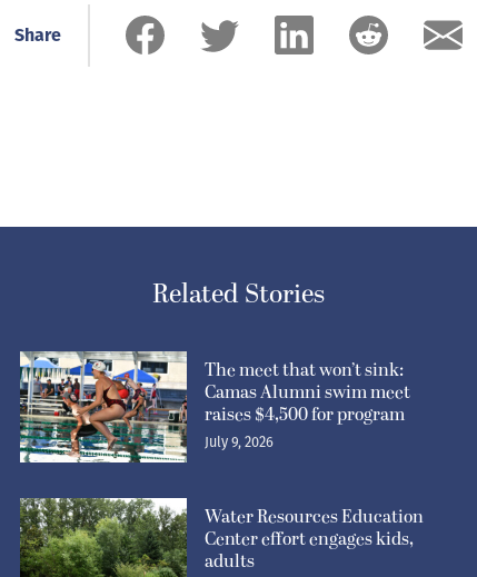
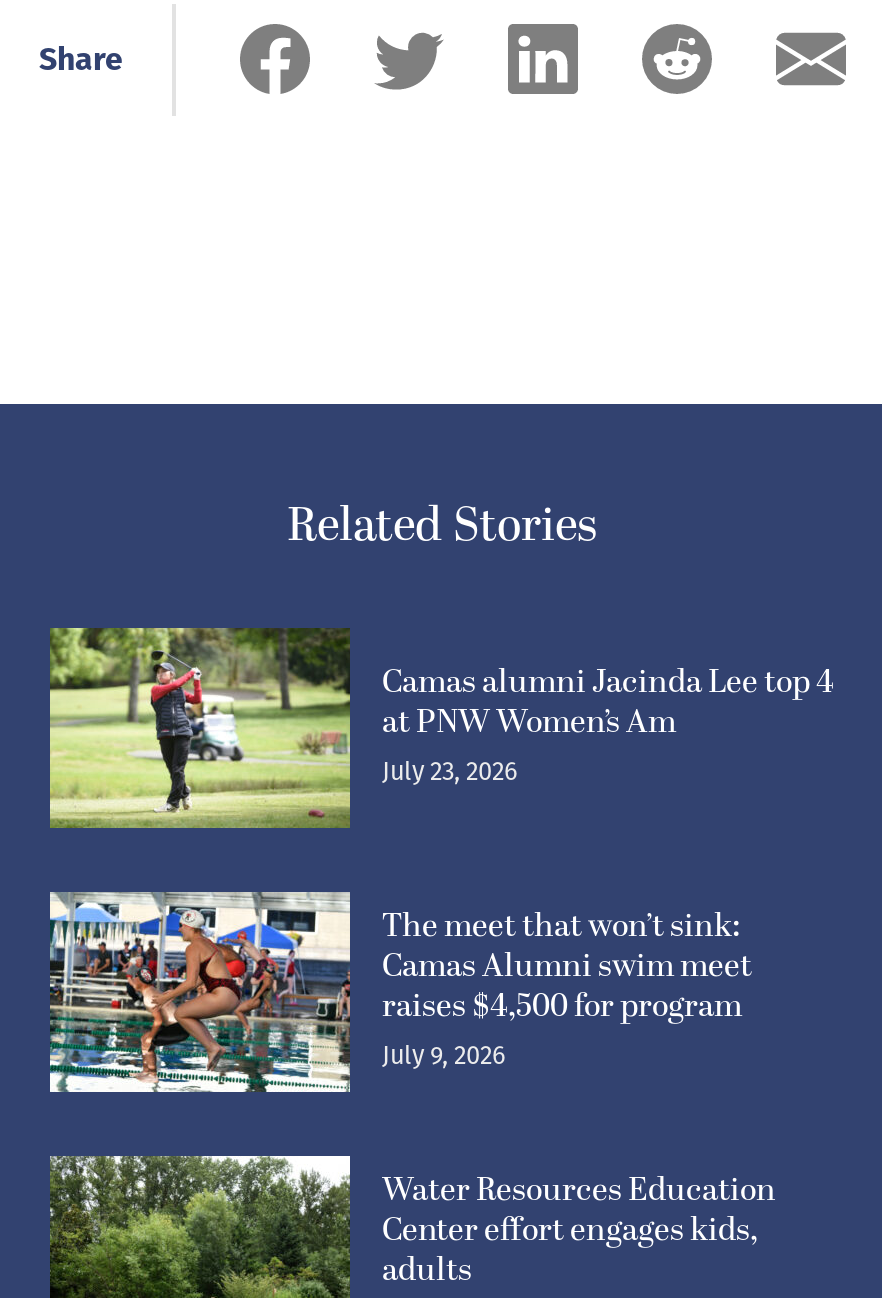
+ [image]
+ Camas alumni Jacinda Lee top 4
+ at PNW Women’s Am
+ July 23, 2026
